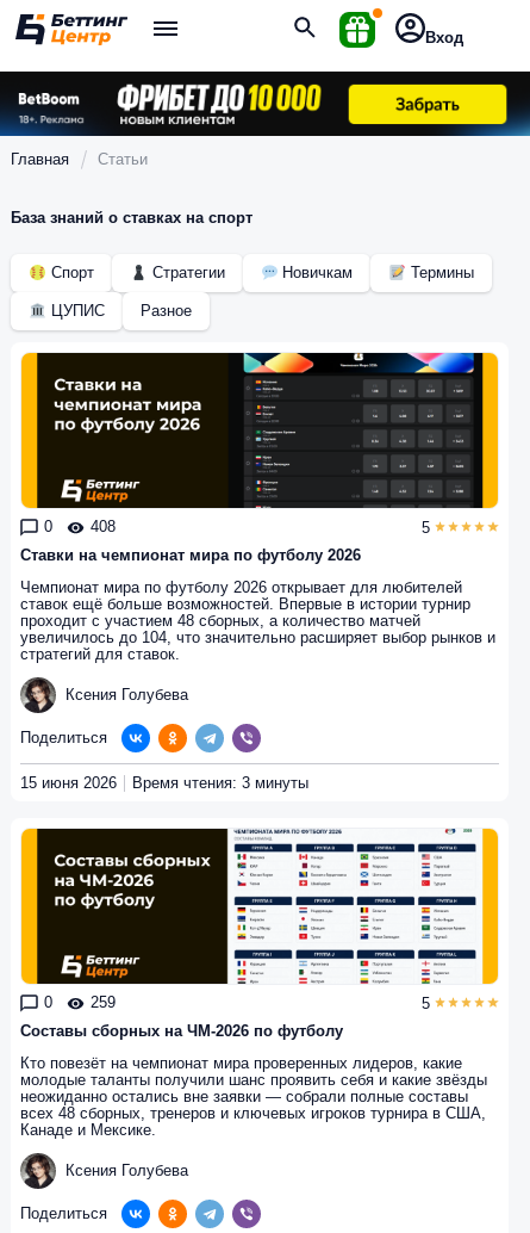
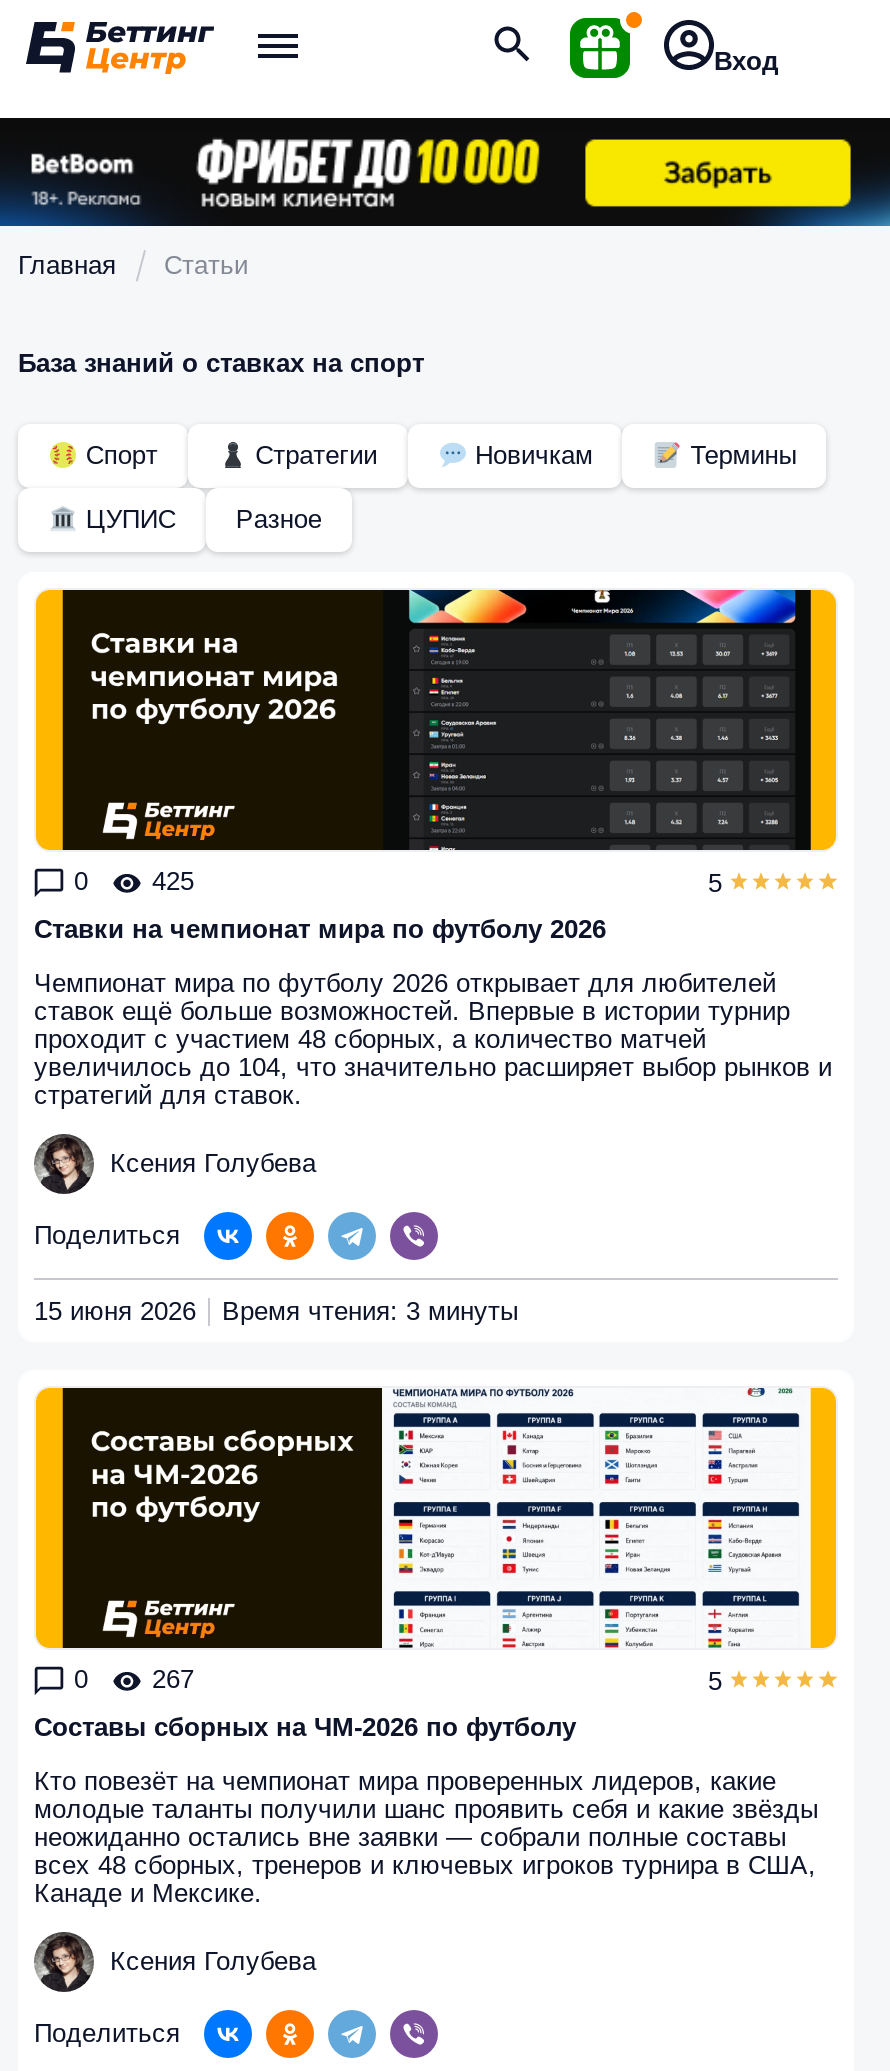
- 408
+ 425

- 259
+ 267
